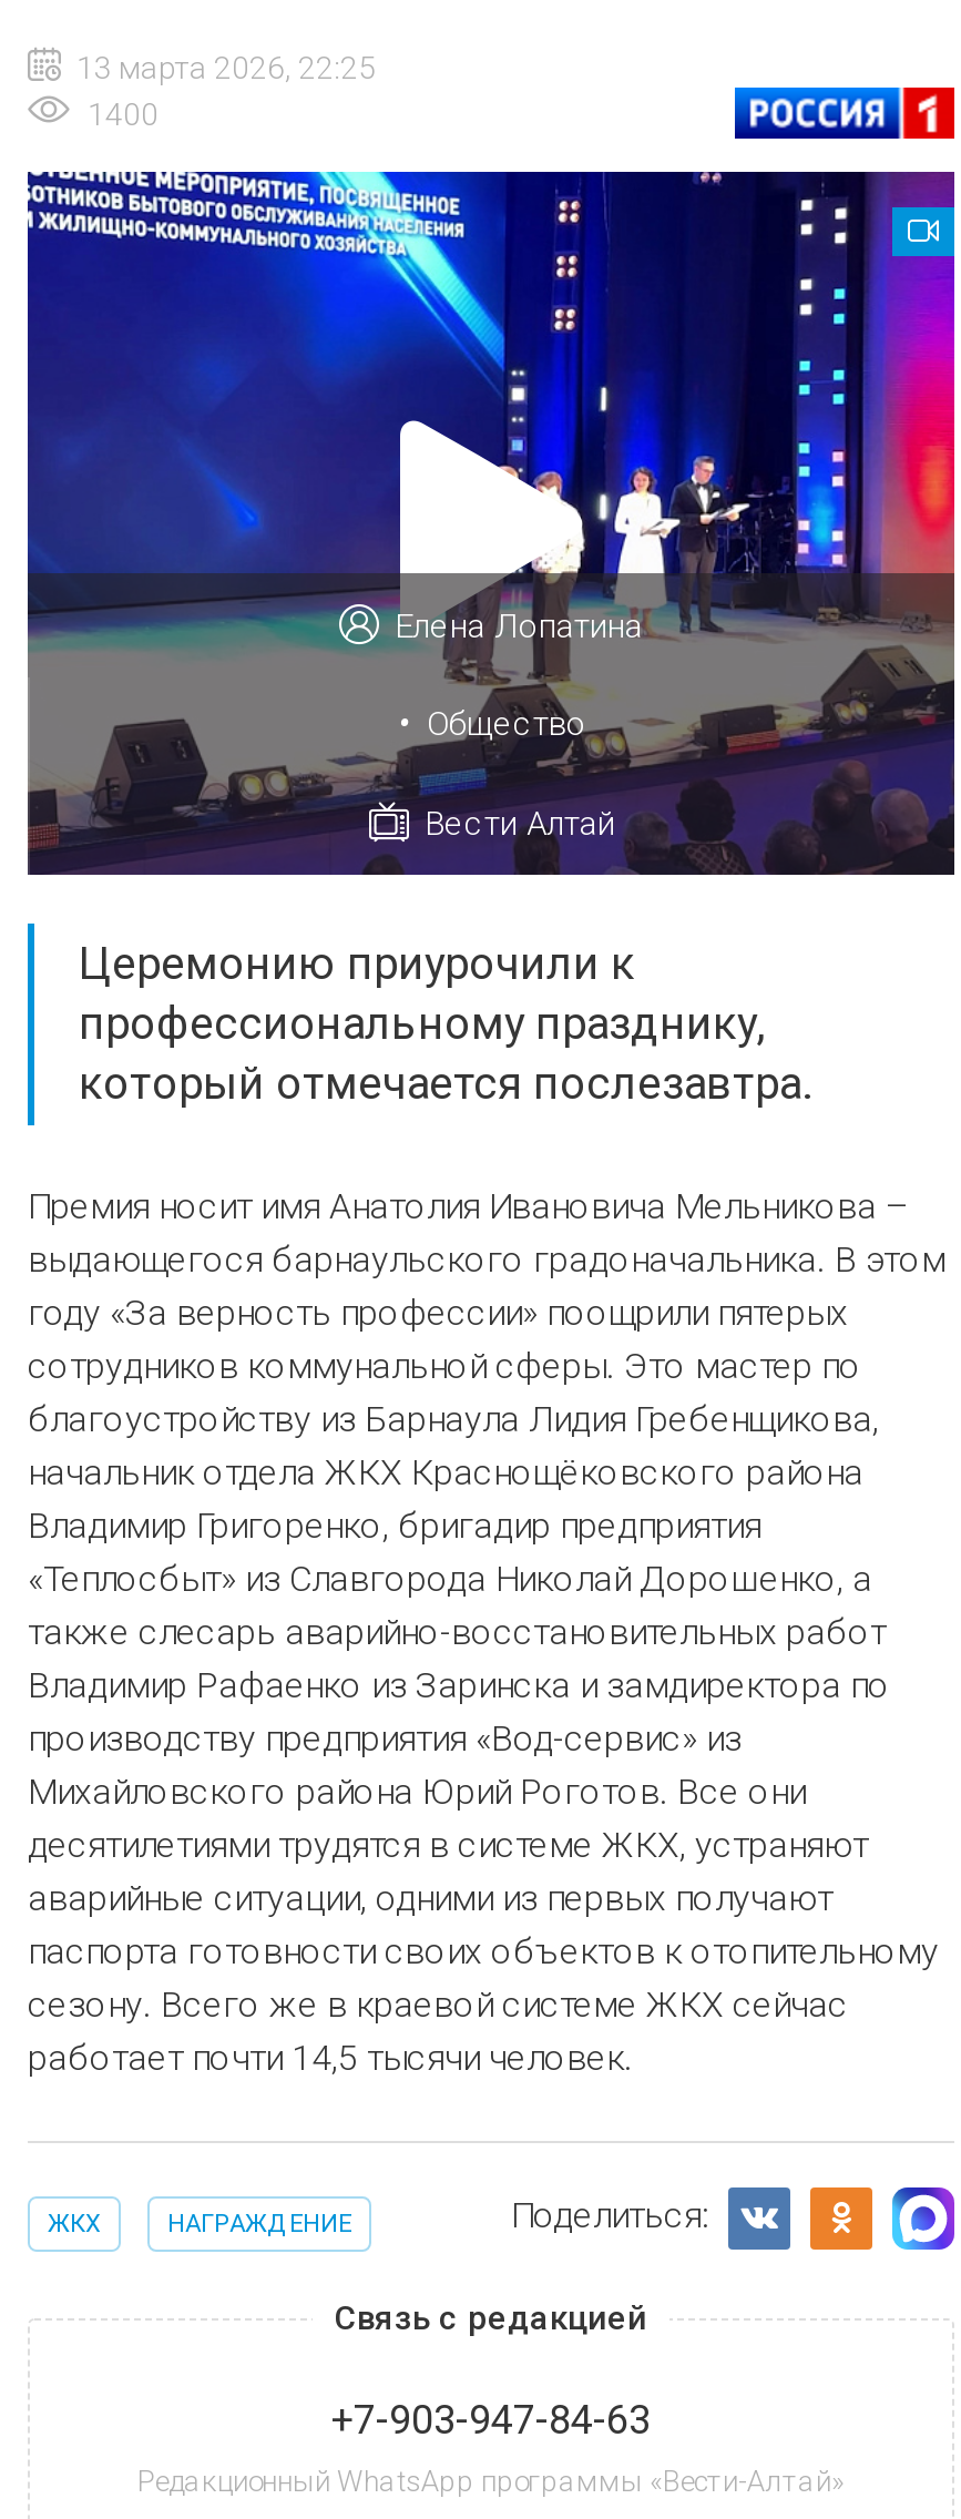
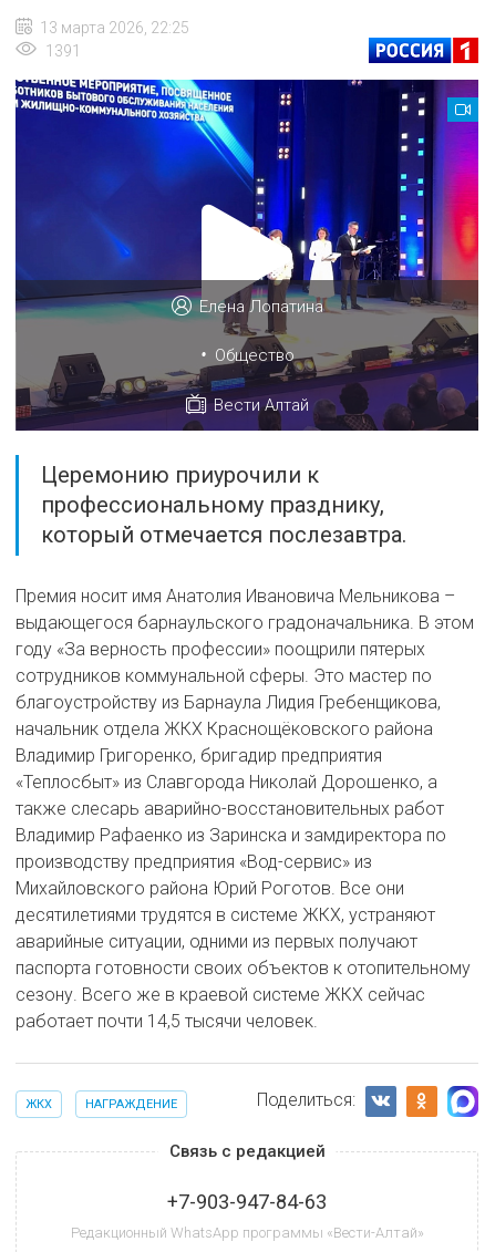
- 1400
+ 1391
